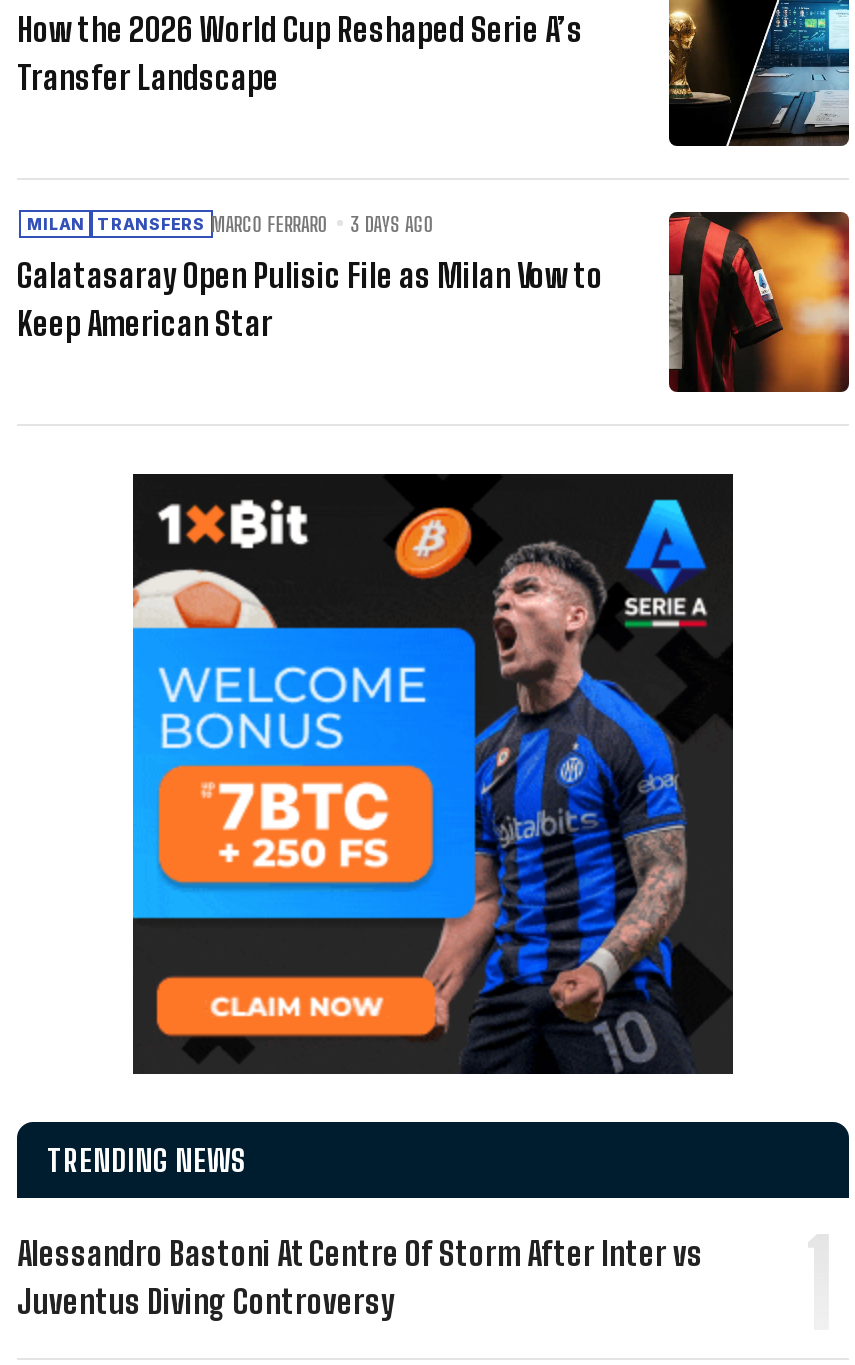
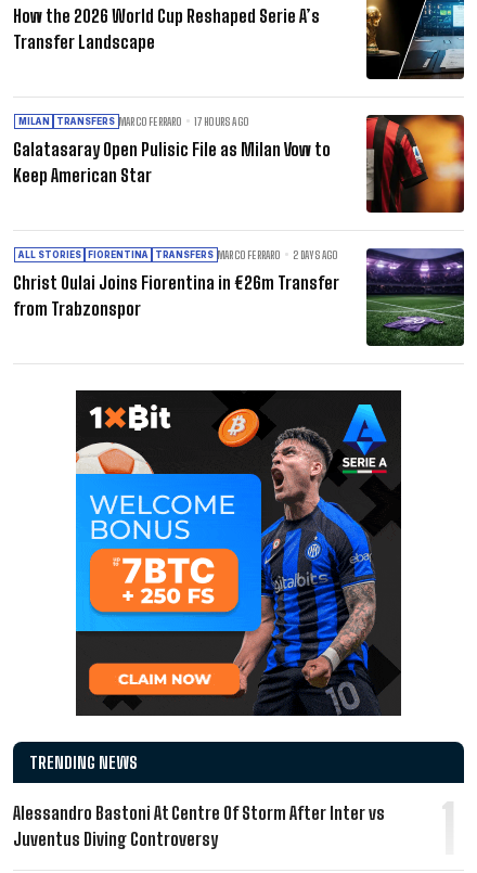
- MILAN TRANSFERS MARCO FERRARO 3 DAYS AGO
+ MILAN TRANSFERS MARCO FERRARO 17 HOURS AGO

+ [image]
+ ALL STORIES FIORENTINA TRANSFERS MARCO FERRARO
+ 2 DAYS AGO
+ Christ Oulai Joins Fiorentina in €26m Transfer
+ from Trabzonspor
